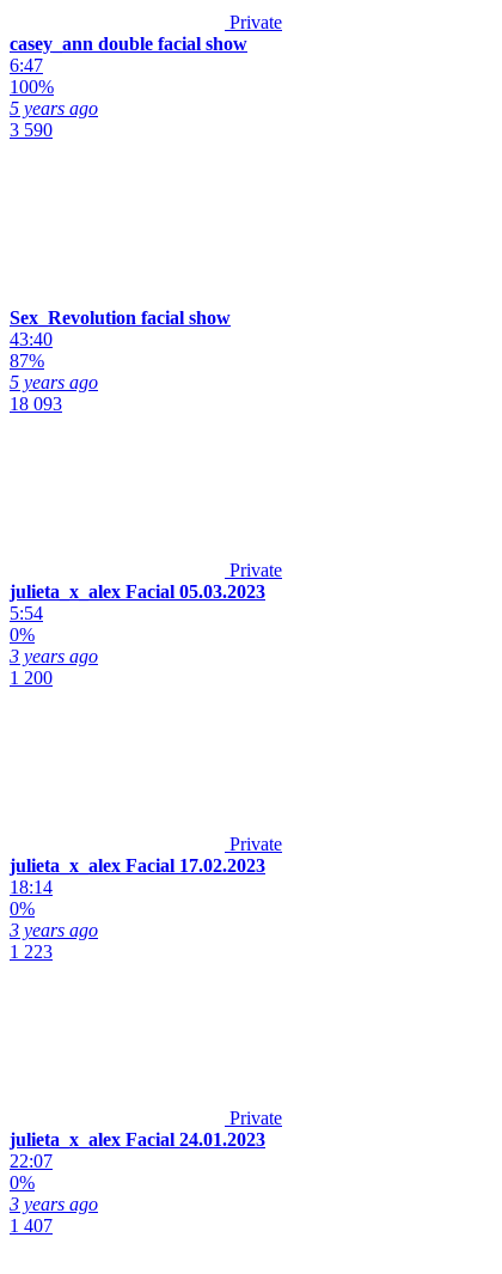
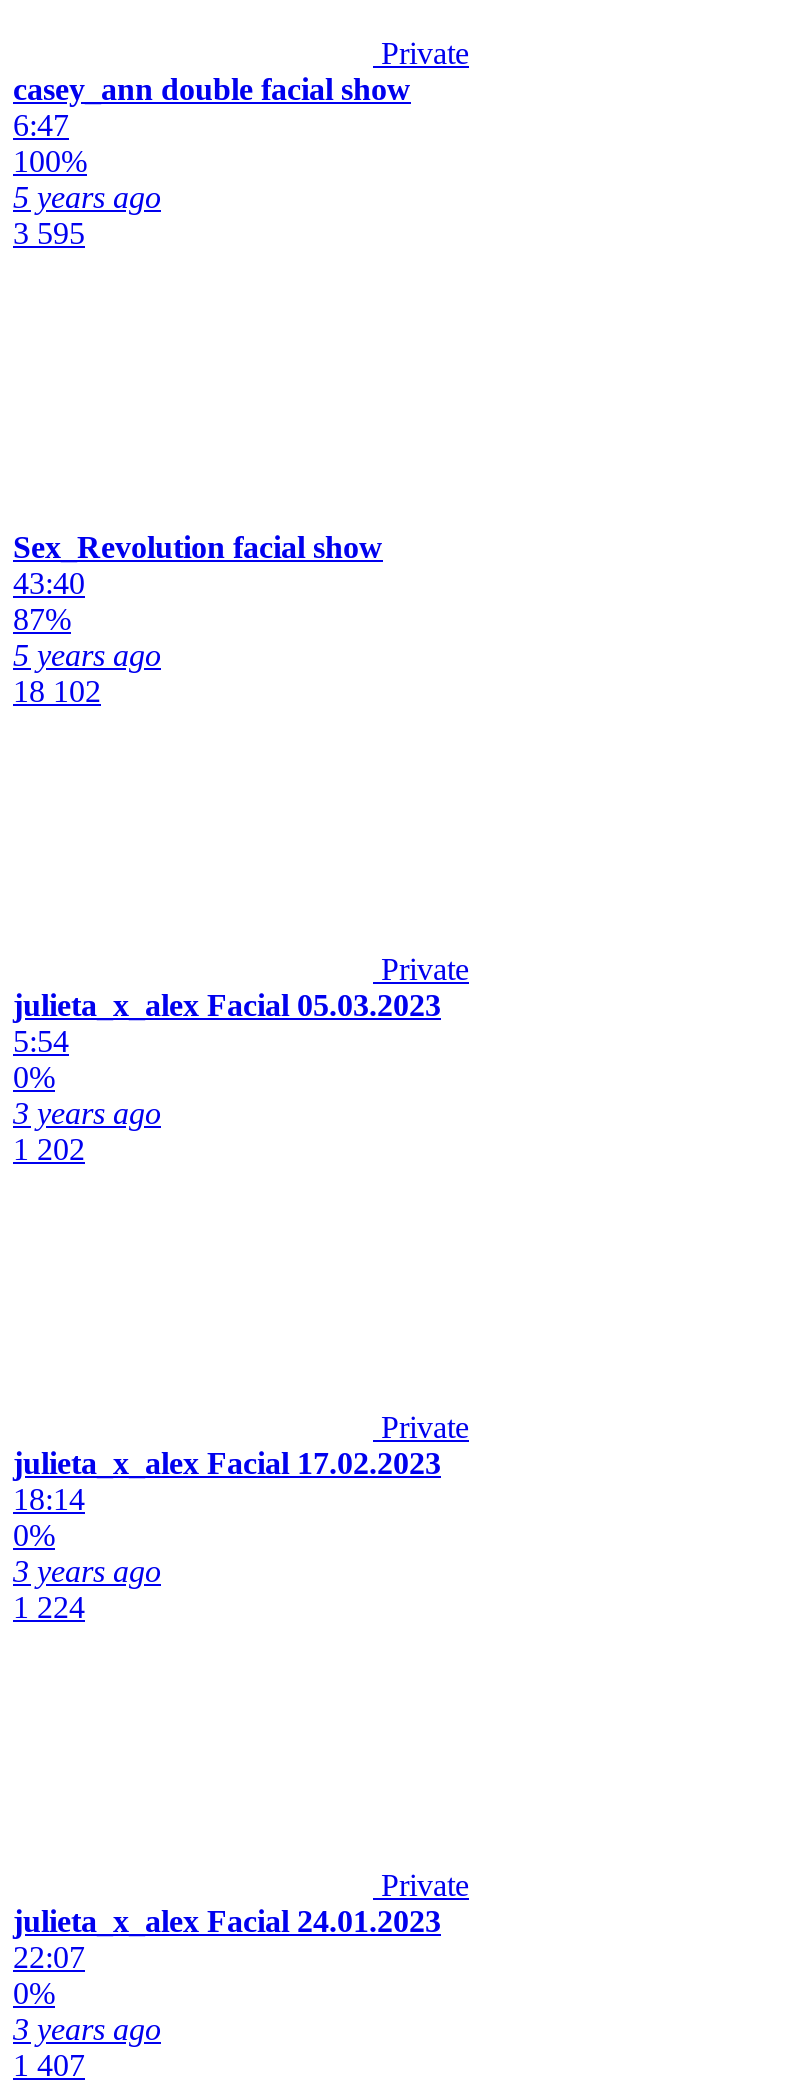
- 3 590
+ 3 595

- 18 093
+ 18 102

- 1 200
+ 1 202

- 1 223
+ 1 224
